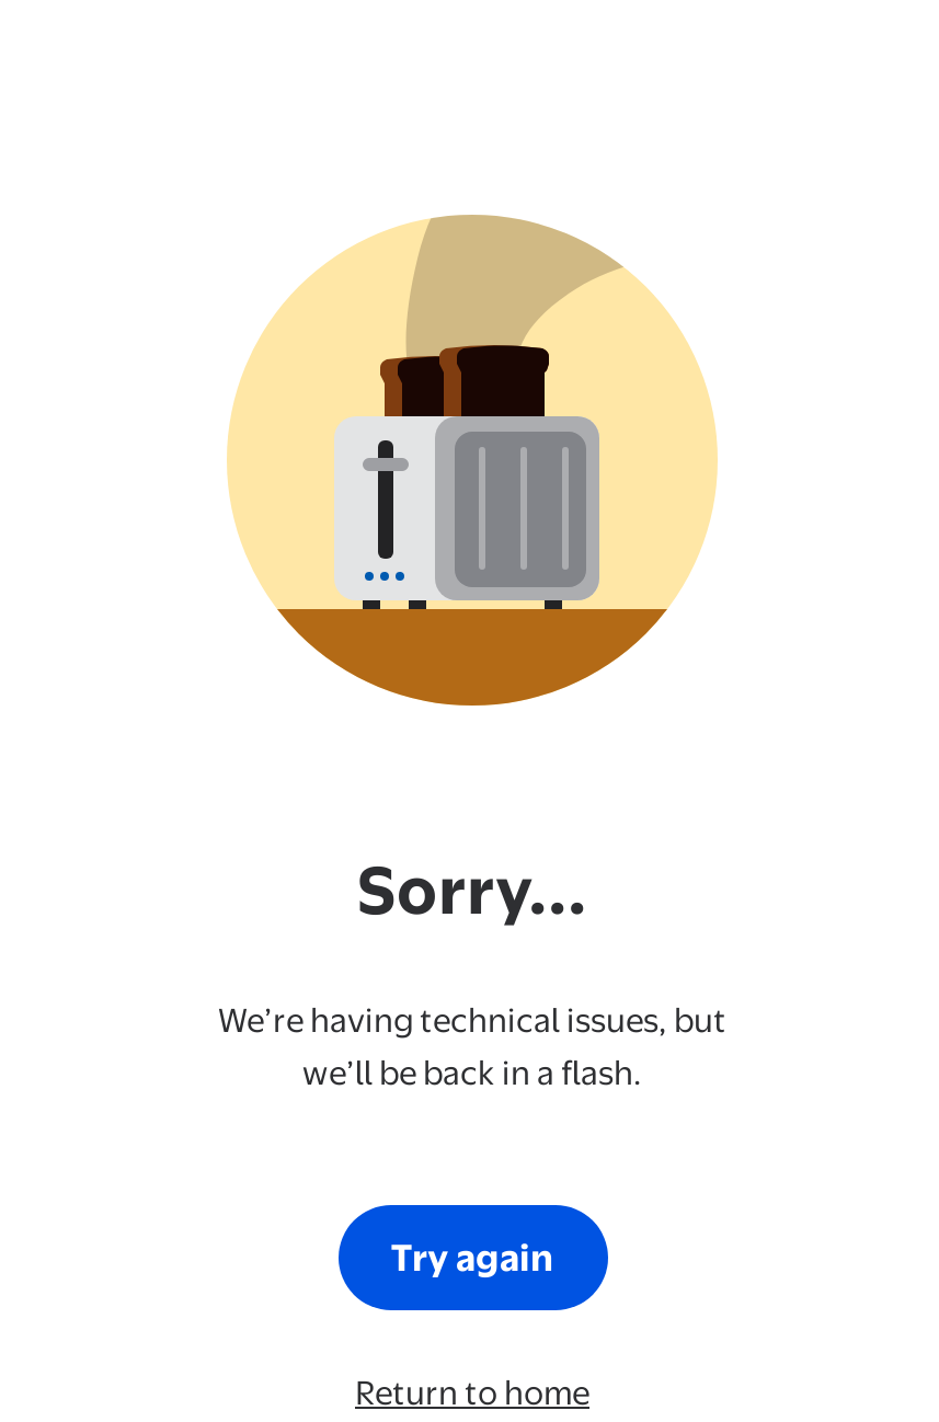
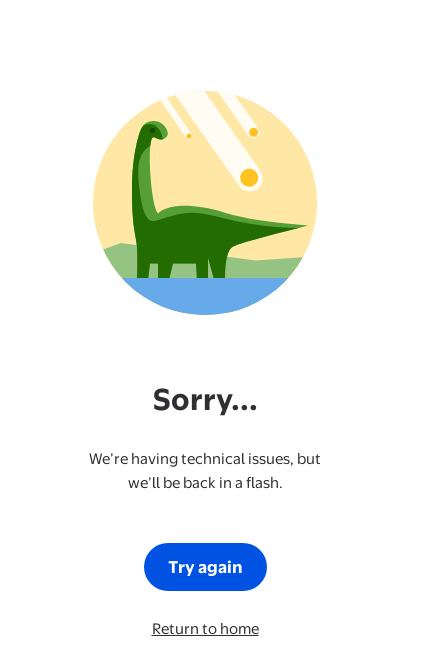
- [image]
+ [image]
